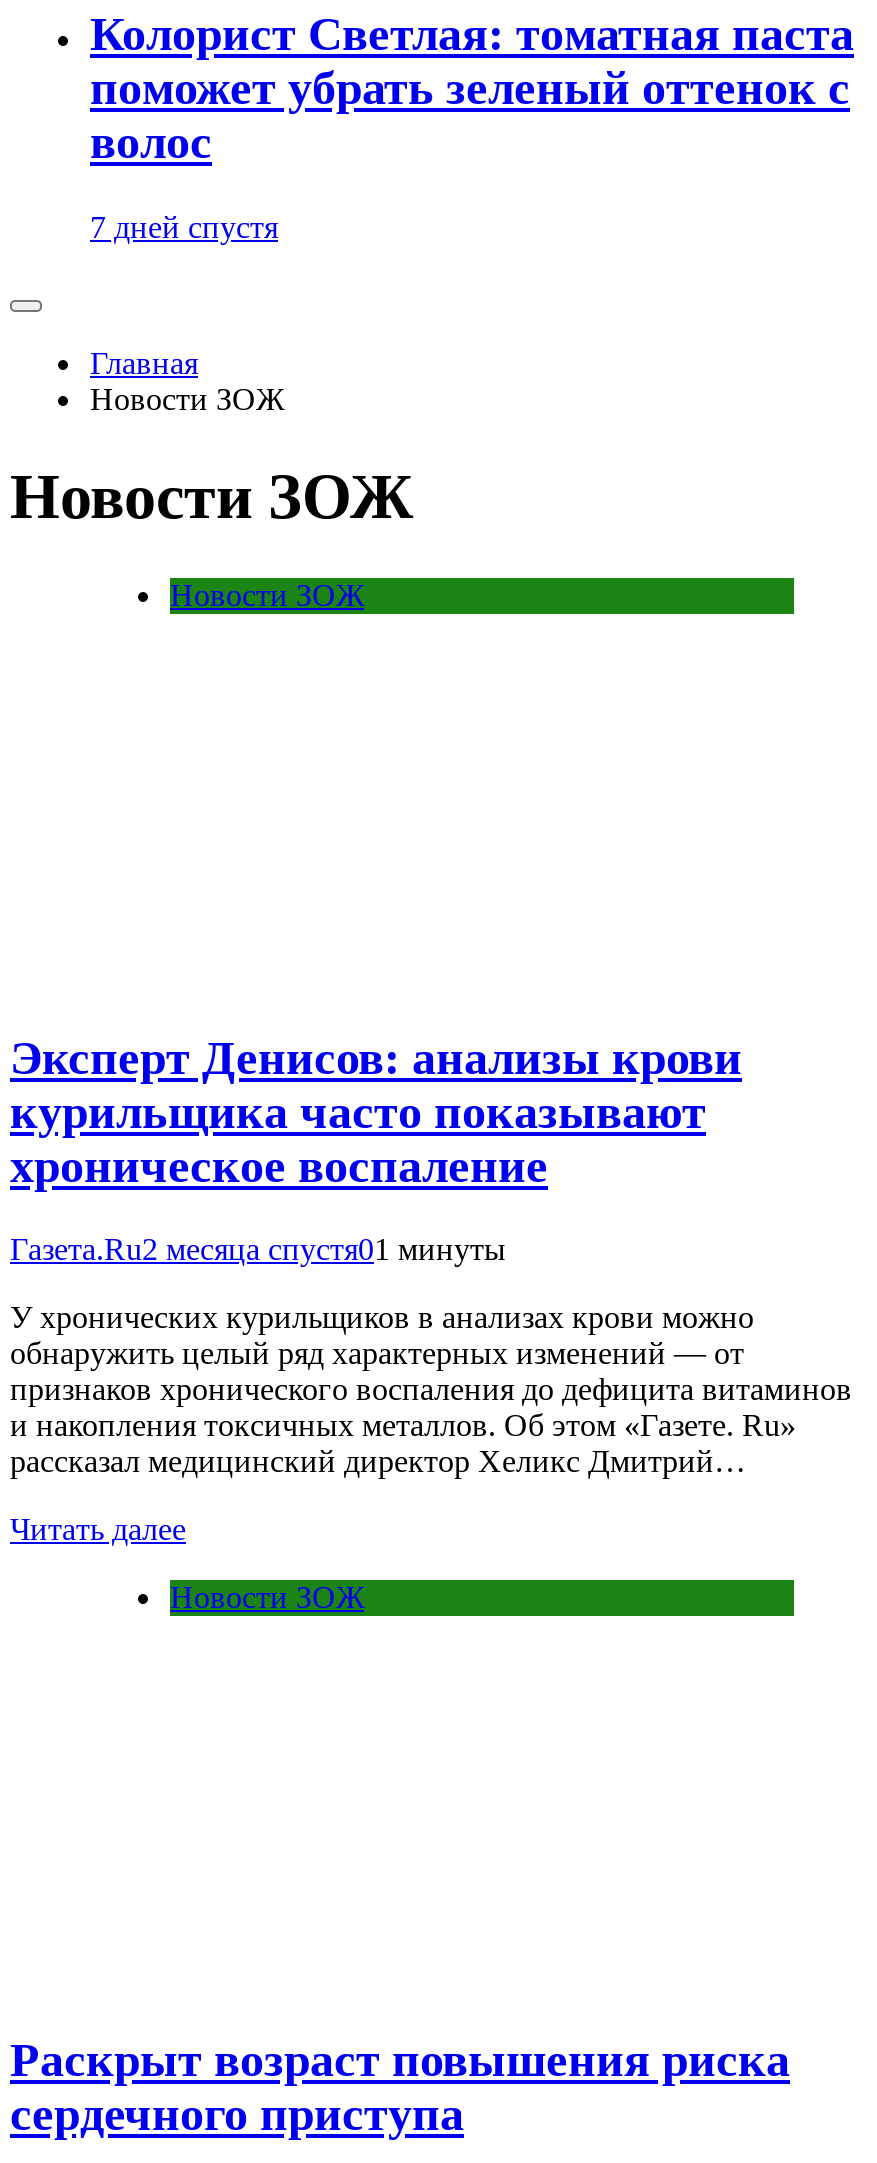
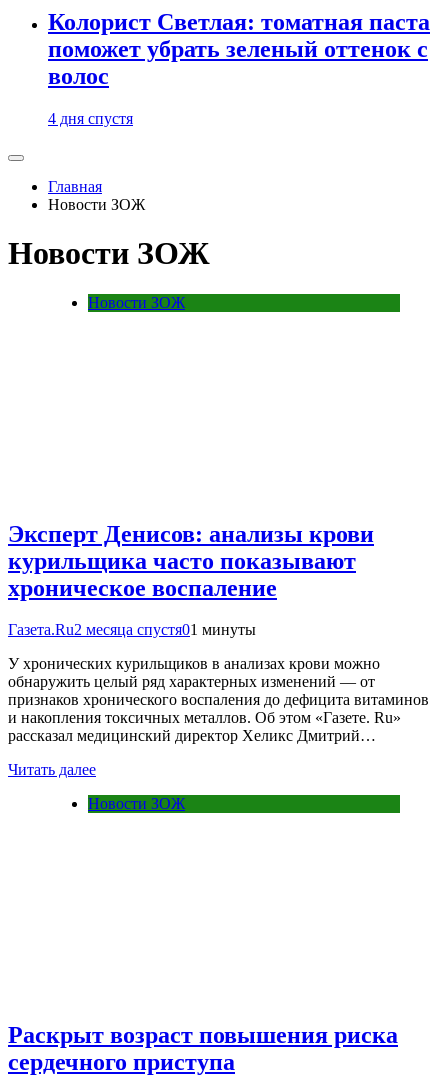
- 7 дней спустя
+ 4 дня спустя
